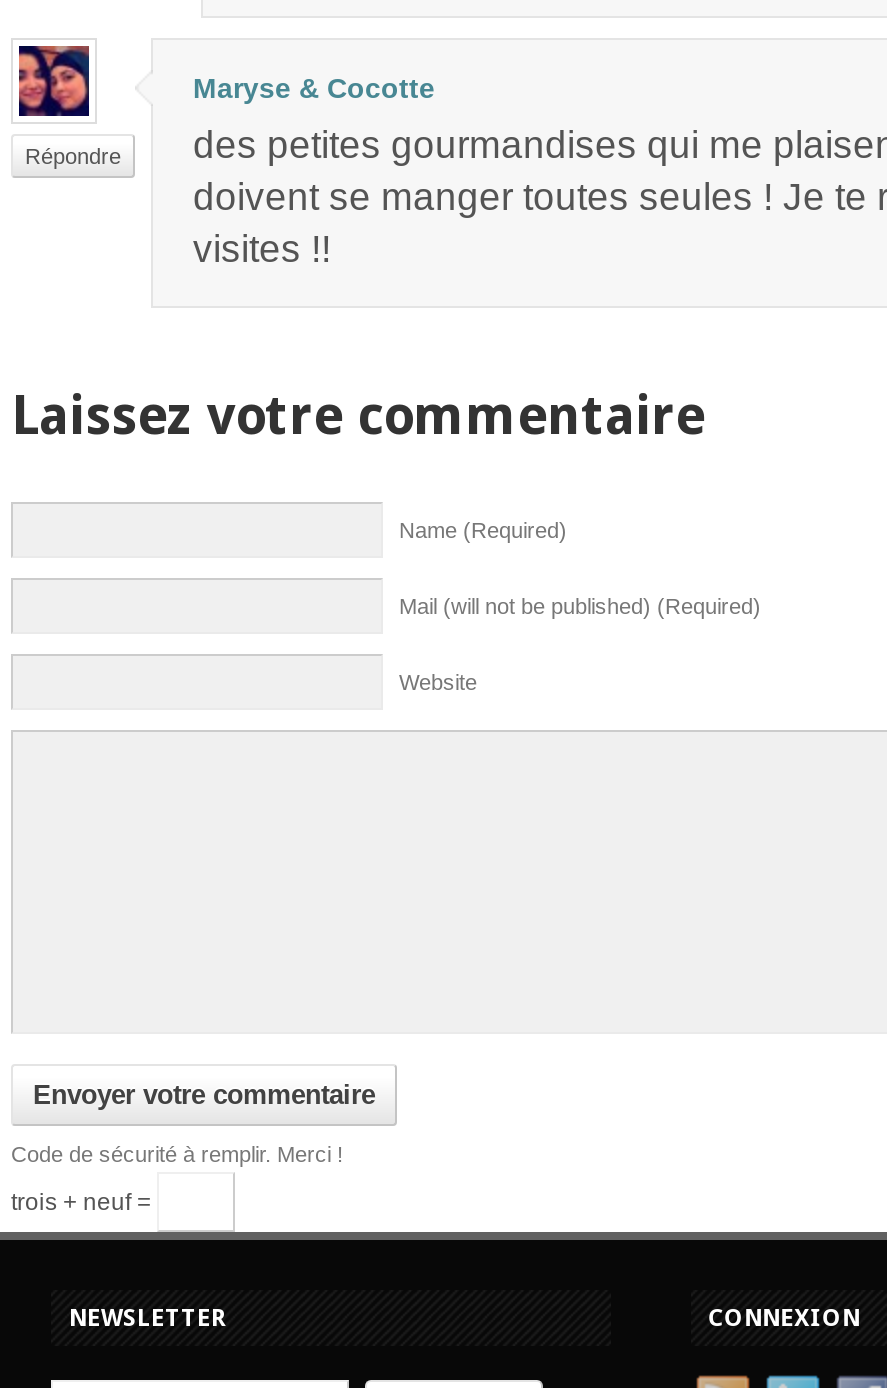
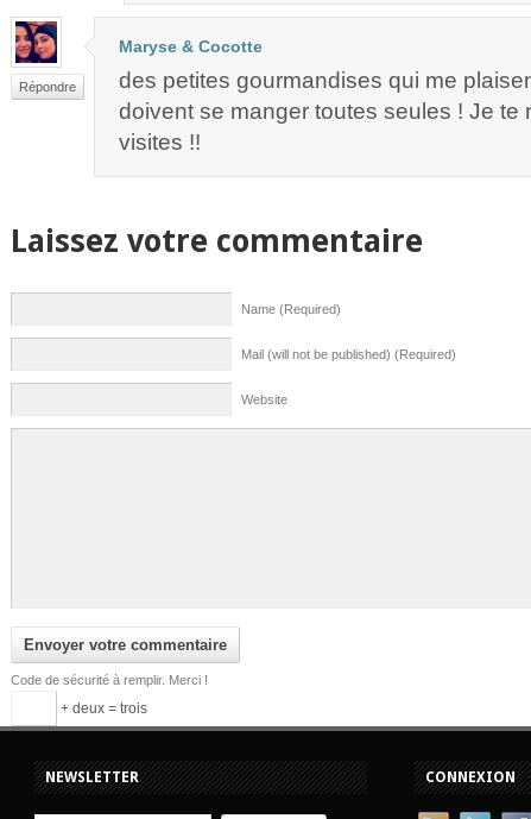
- trois + neuf =
+ + deux = trois
